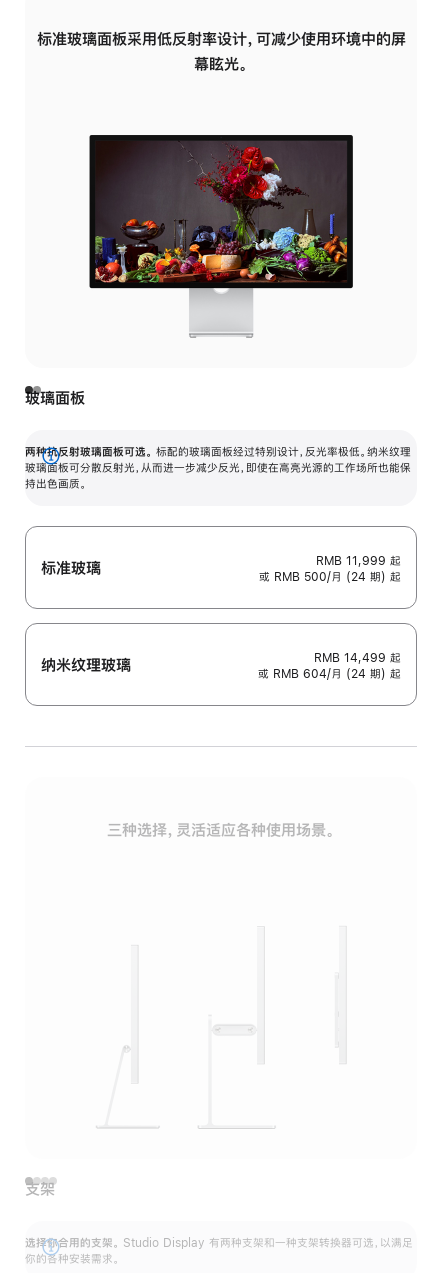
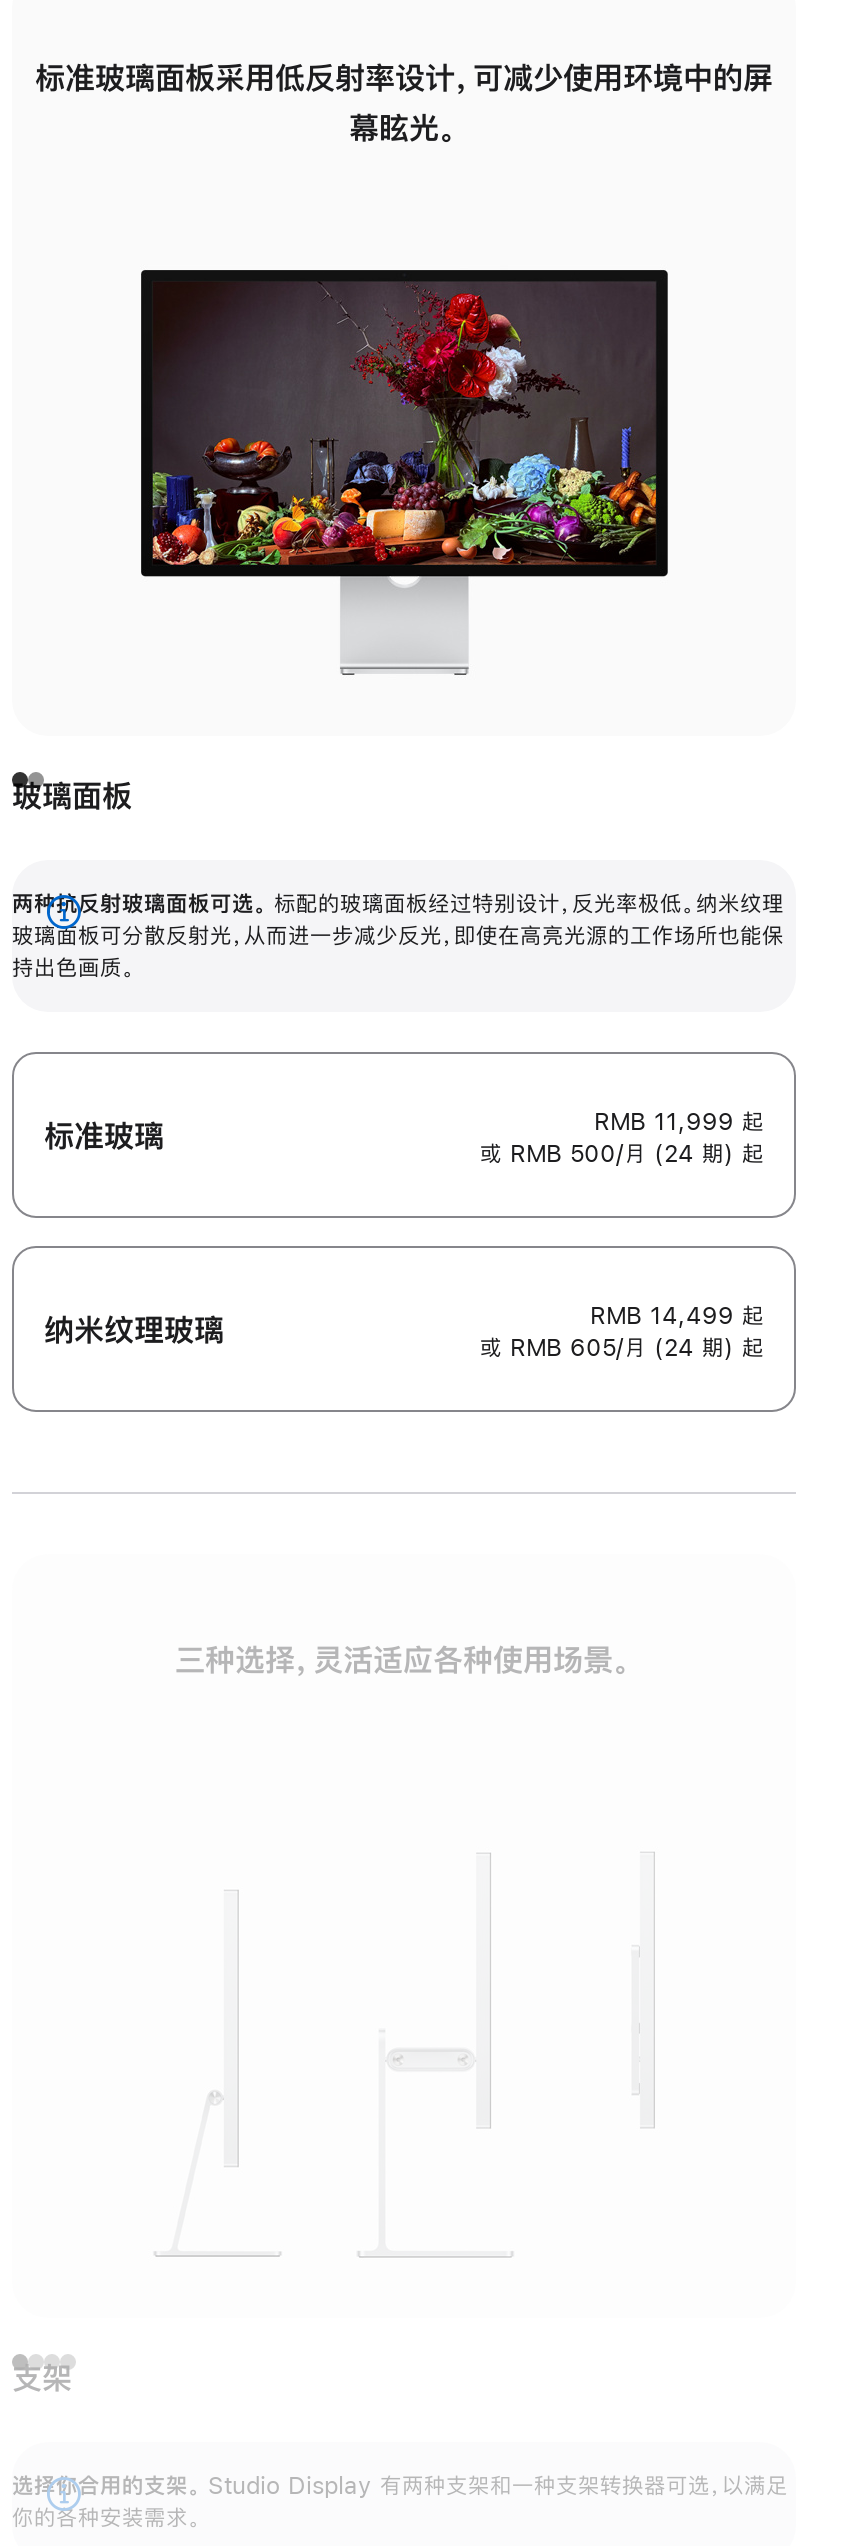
- 或 RMB 604/月 (24 期) 起
+ 或 RMB 605/月 (24 期) 起
